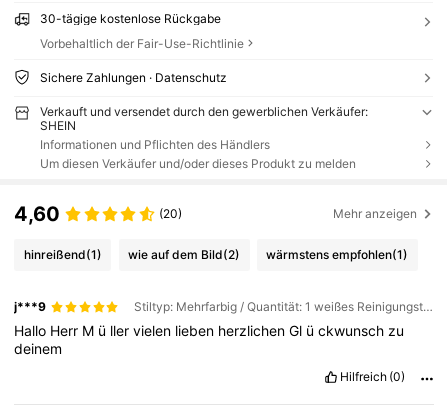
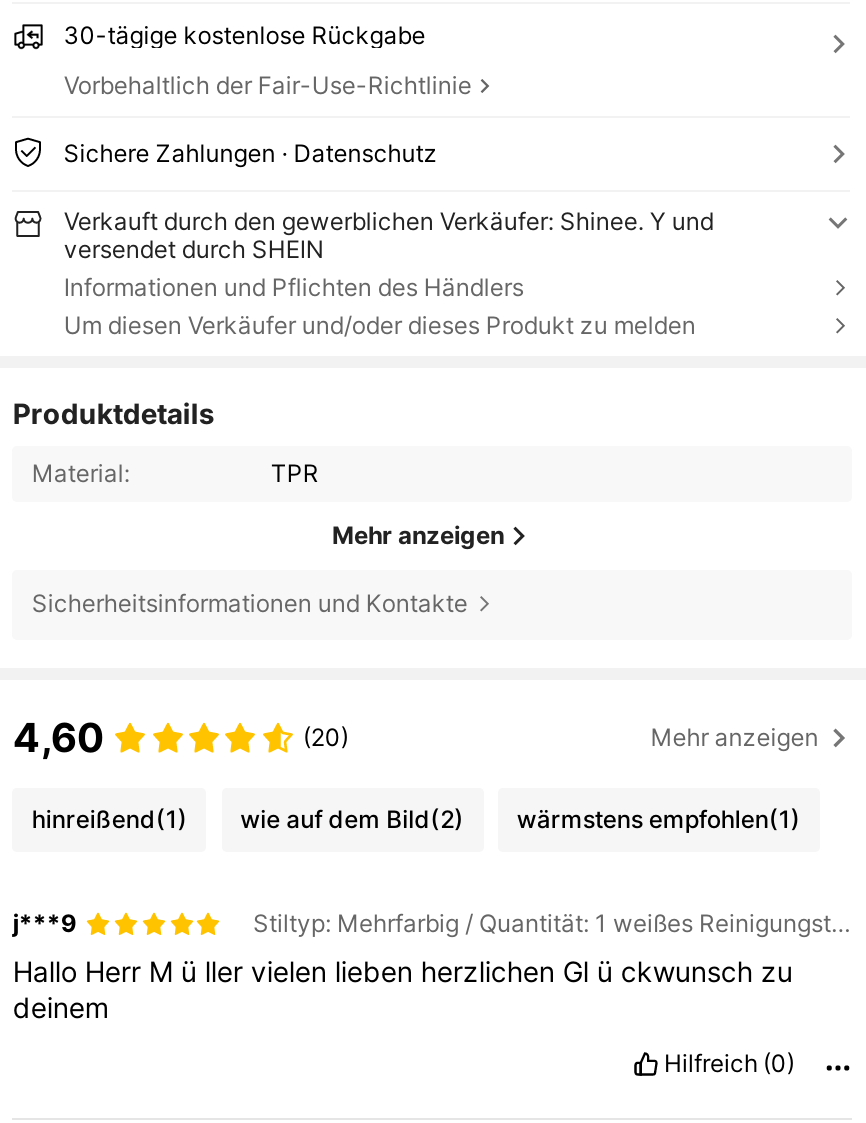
- Verkauft und versendet durch den gewerblichen Verkäufer:
- SHEIN
+ Verkauft durch den gewerblichen Verkäufer: Shinee. Y und
+ versendet durch SHEIN

+ Produktdetails
+ Material:
+ TPR
+ Mehr anzeigen
+ Sicherheitsinformationen und Kontakte
